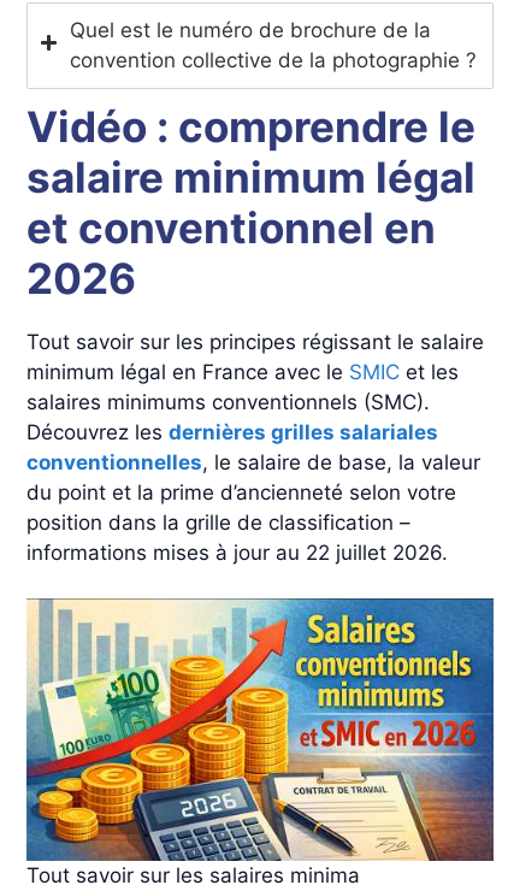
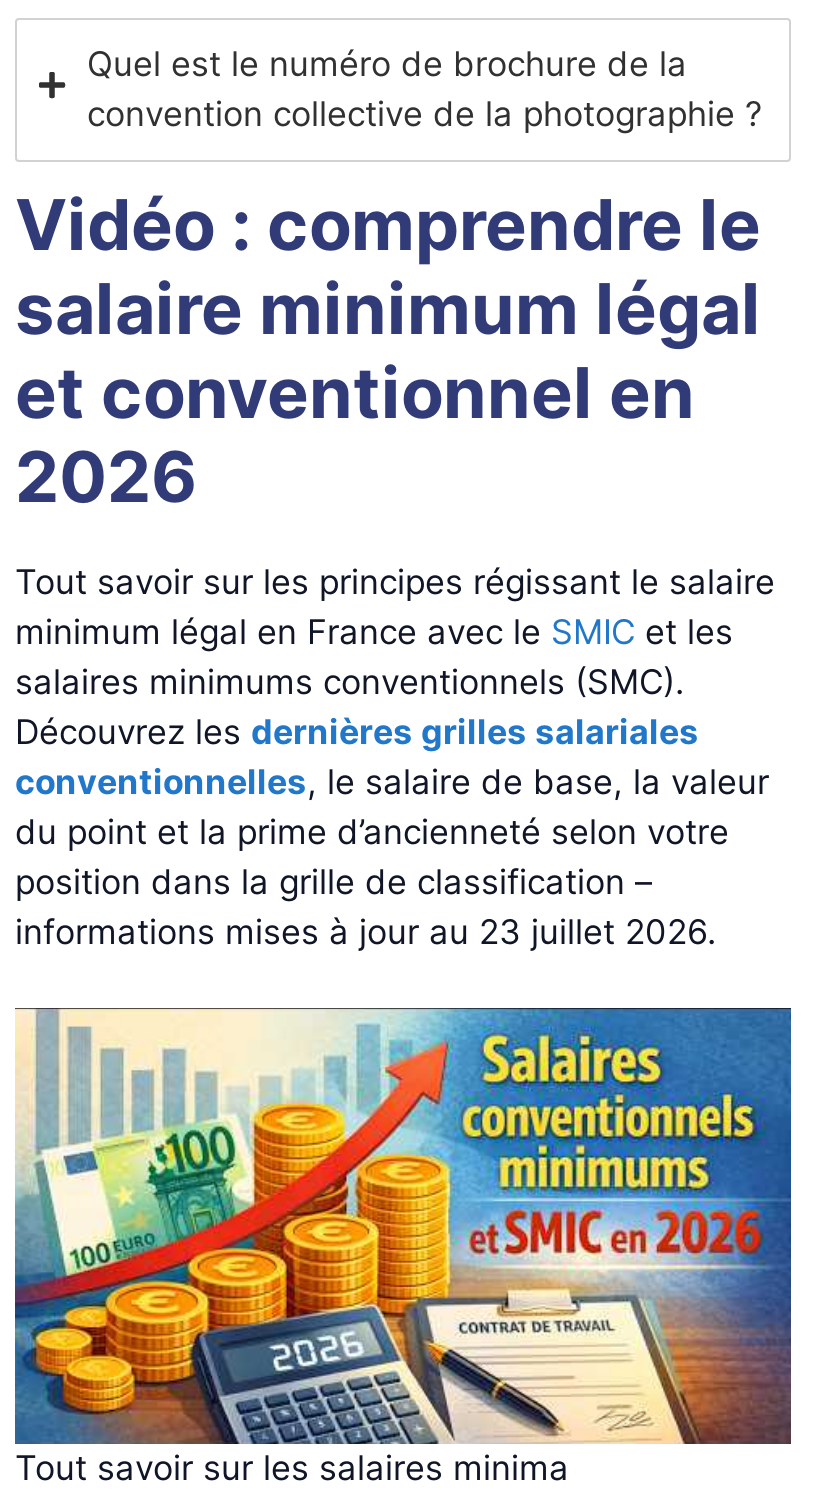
- informations mises à jour au 22 juillet 2026.
+ informations mises à jour au 23 juillet 2026.
